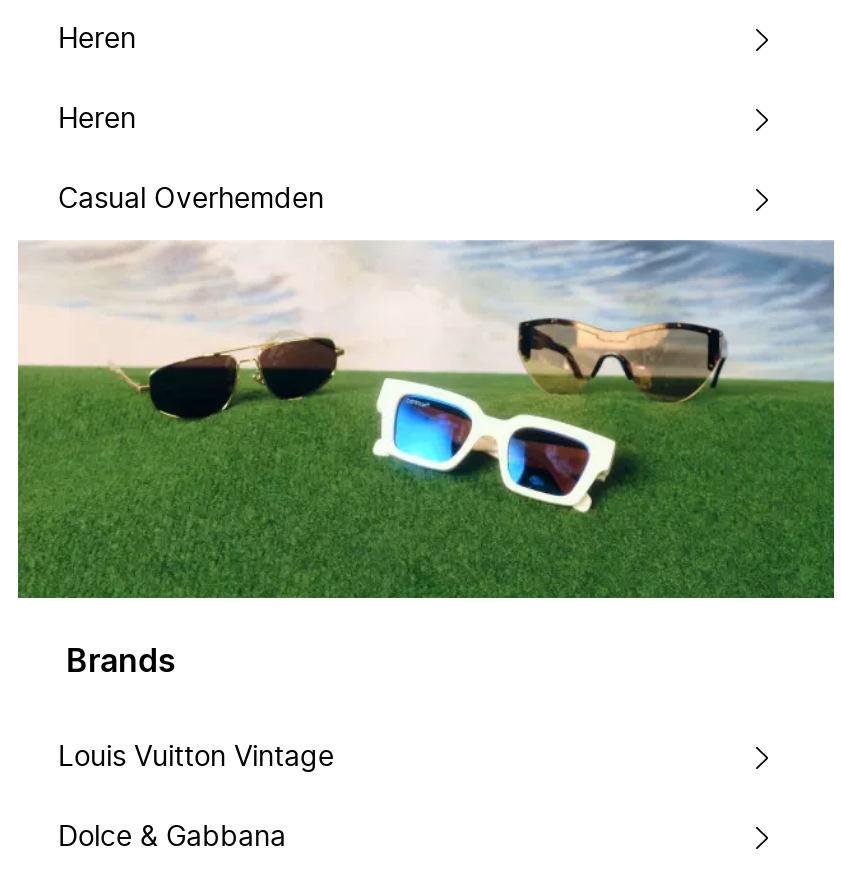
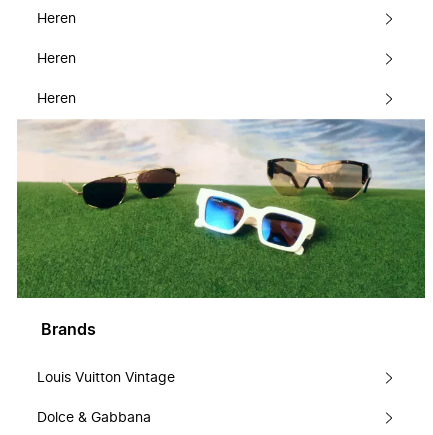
- Casual Overhemden
+ Heren
